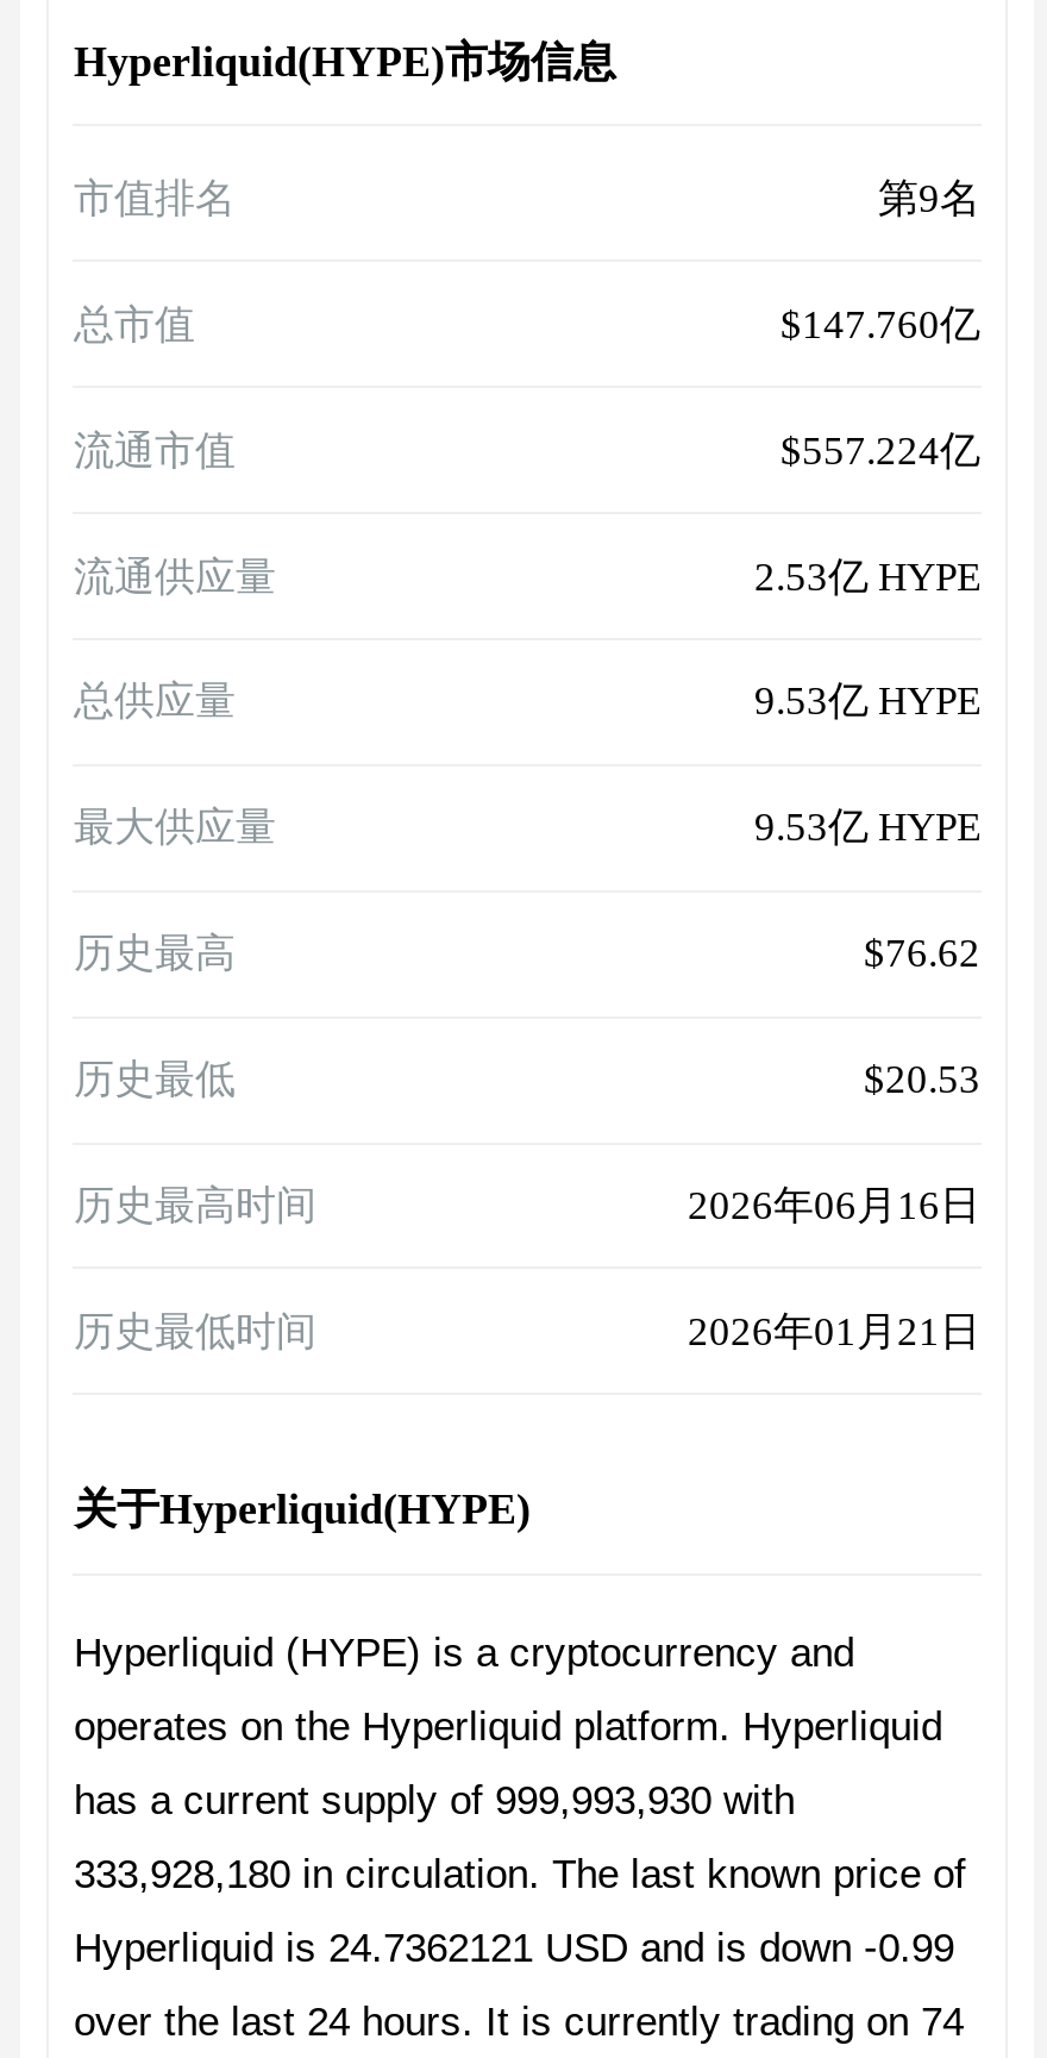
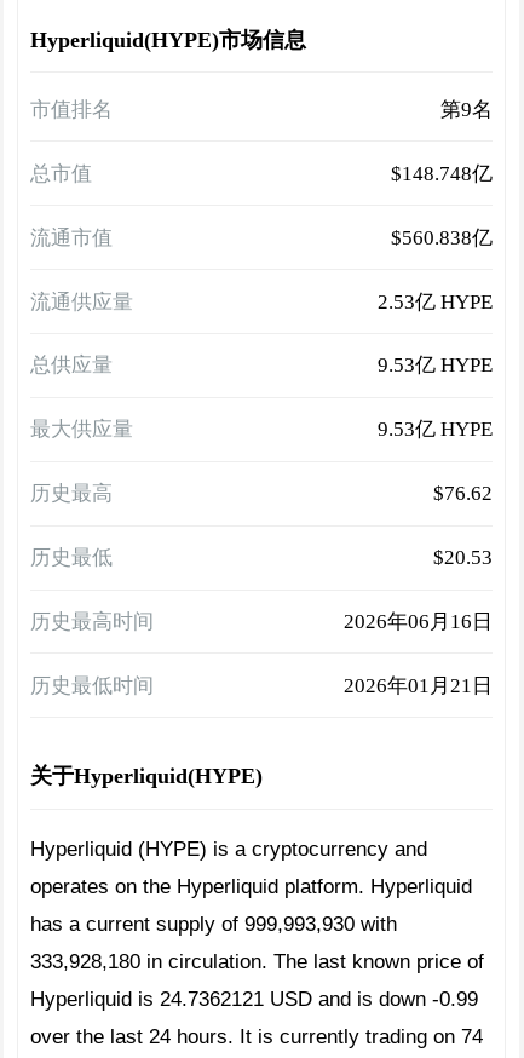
- $147.760亿
+ $148.748亿

- $557.224亿
+ $560.838亿
